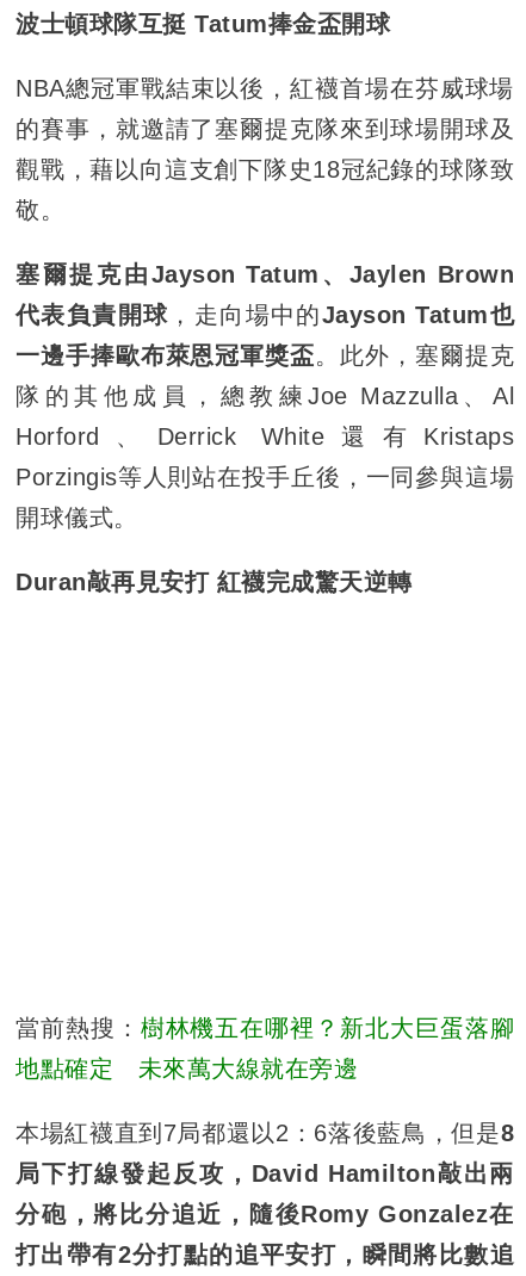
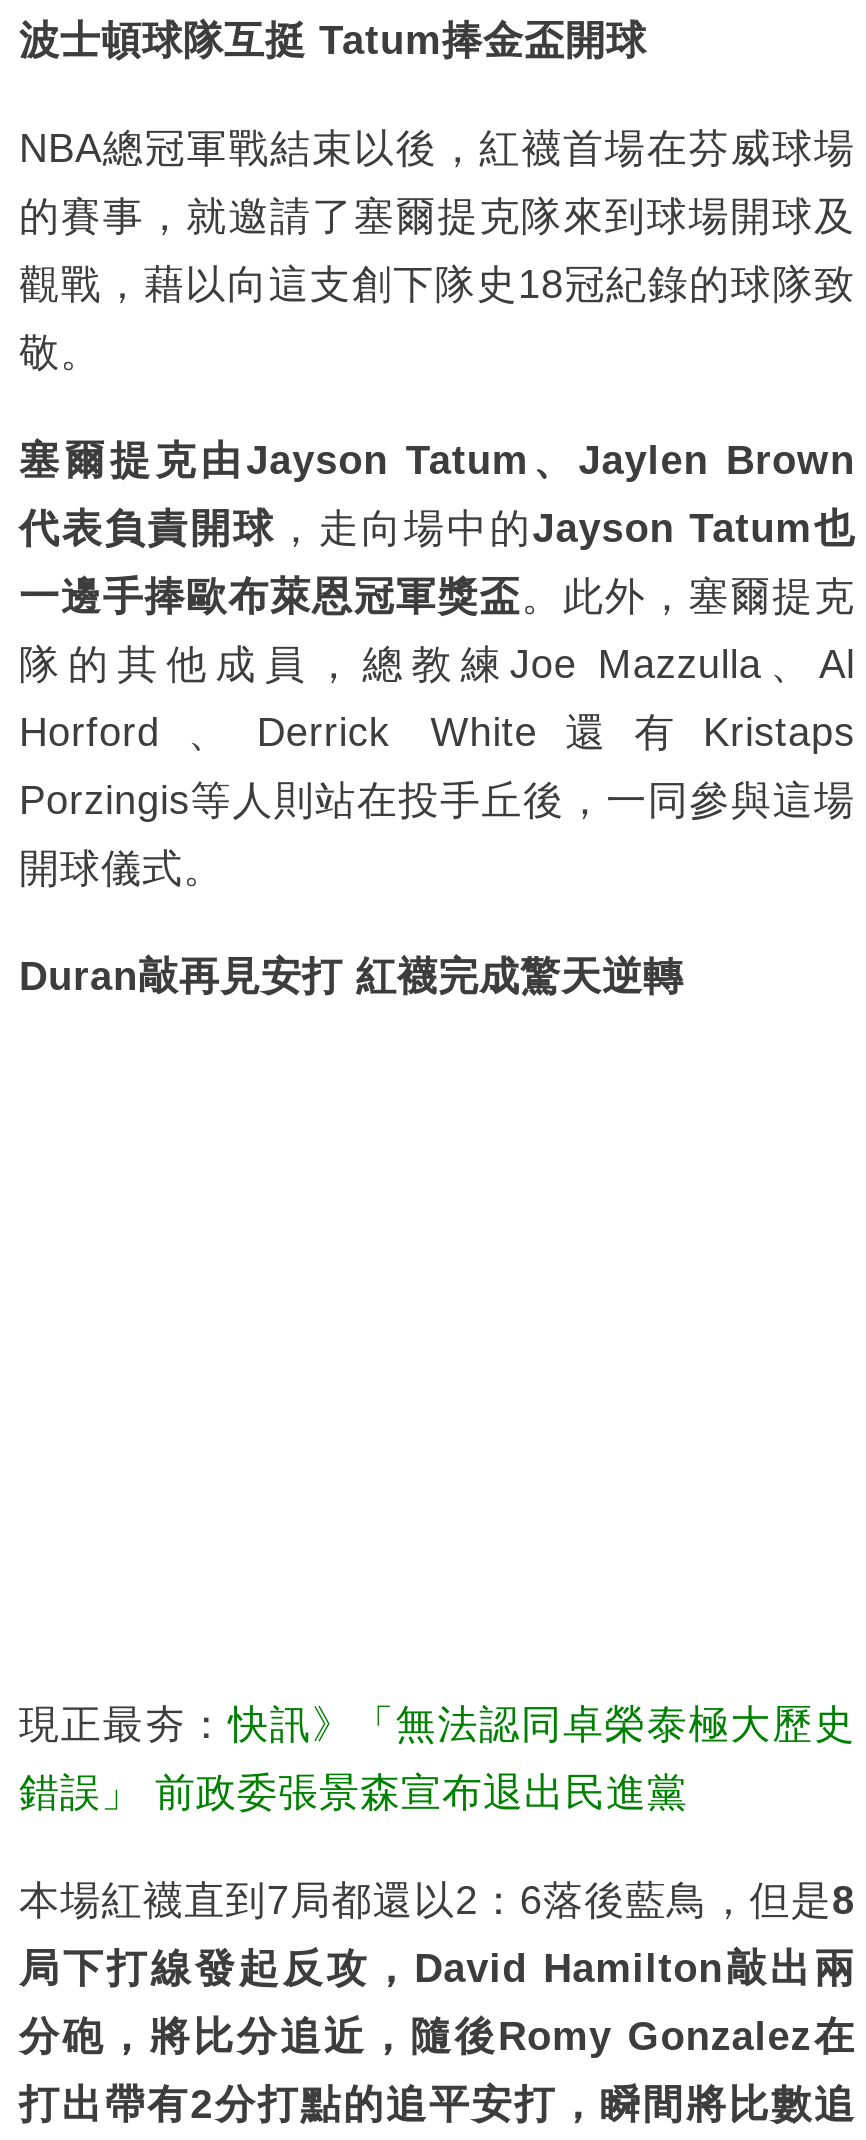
- 當前熱搜：樹林機五在哪裡？新北大巨蛋落腳
+ 現正最夯：快訊》「無法認同卓榮泰極大歷史

- 地點確定 未來萬大線就在旁邊
+ 錯誤」 前政委張景森宣布退出民進黨
